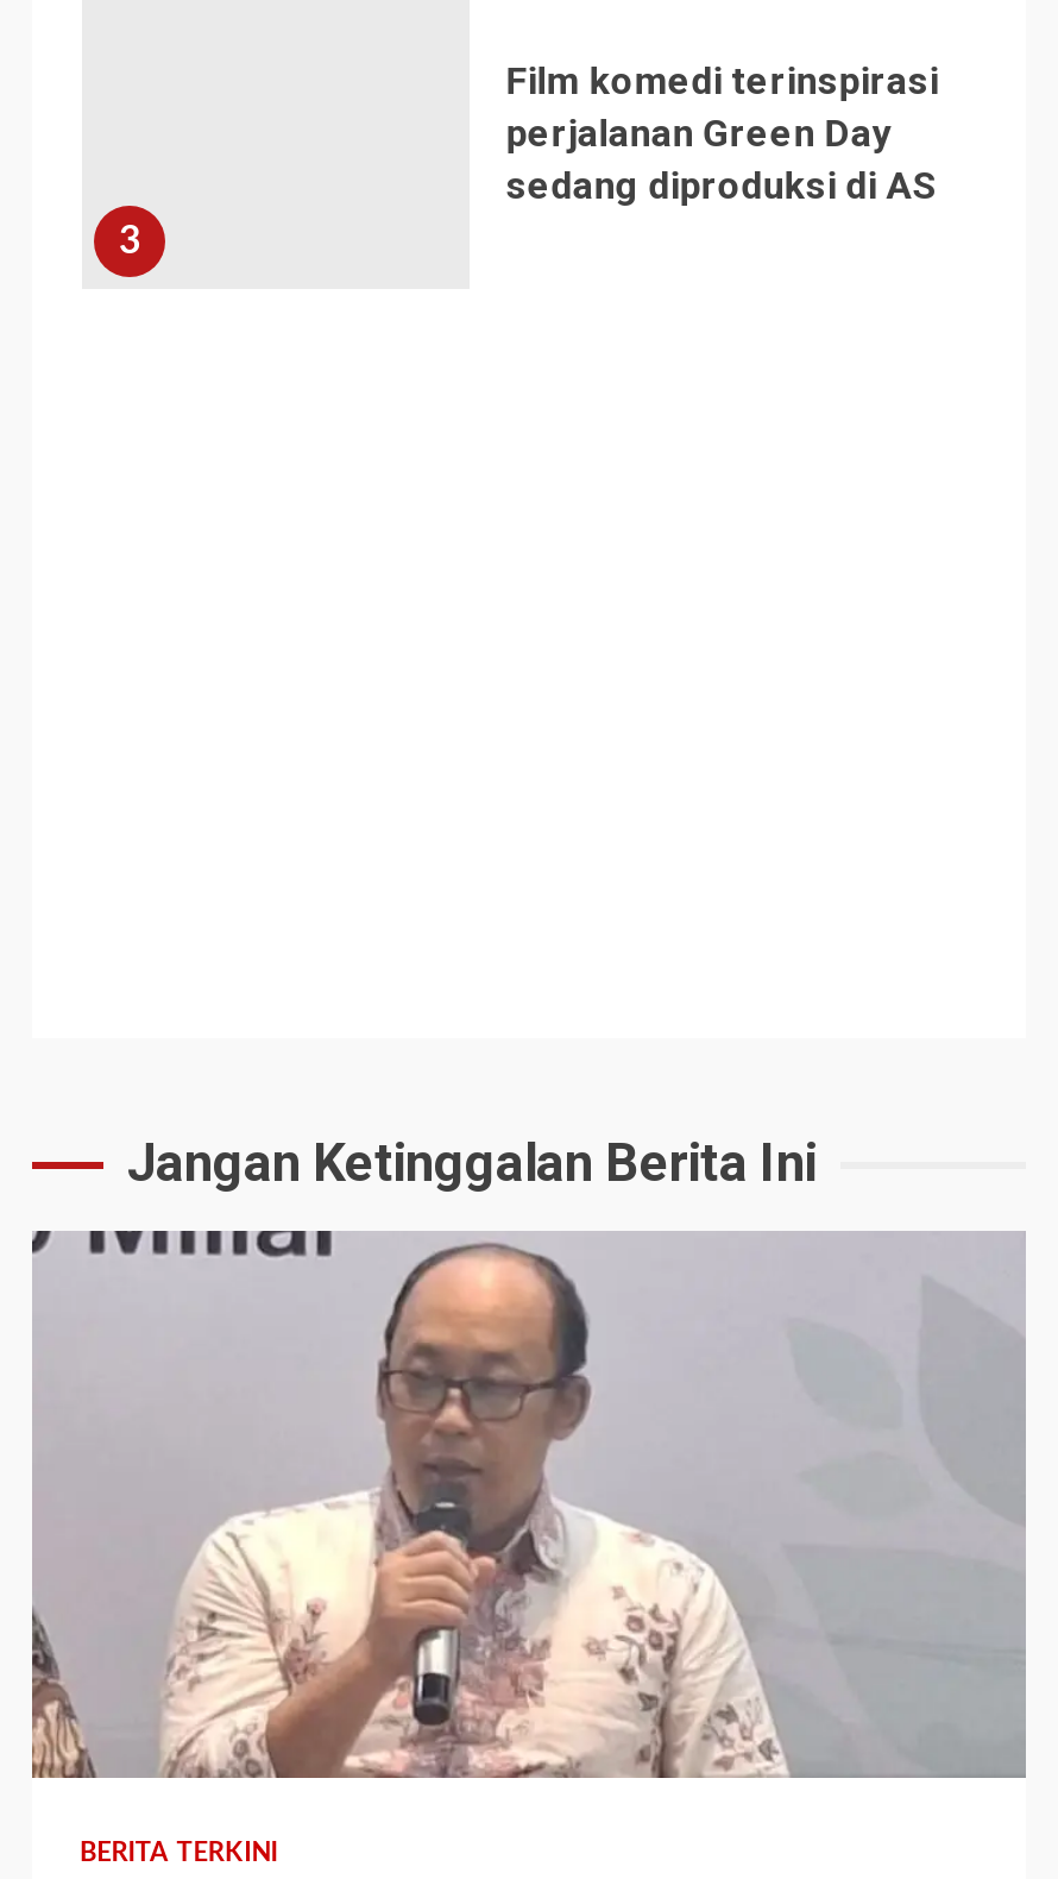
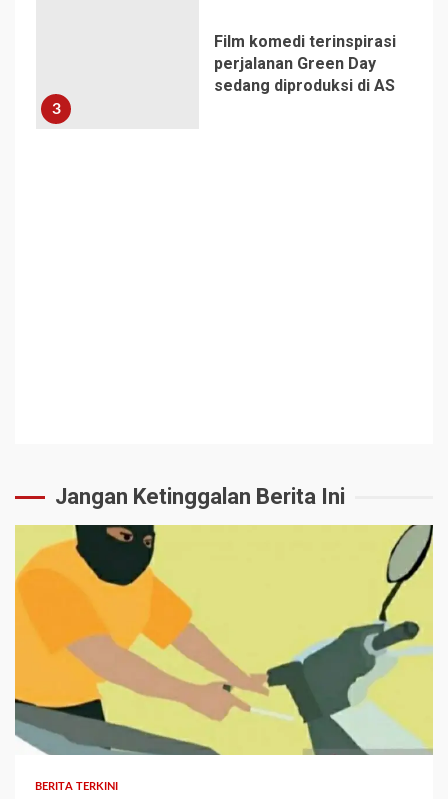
- [image]
+ [image]
